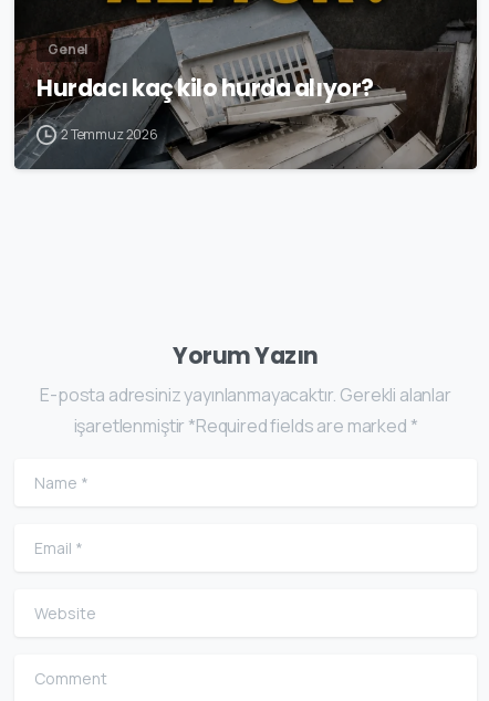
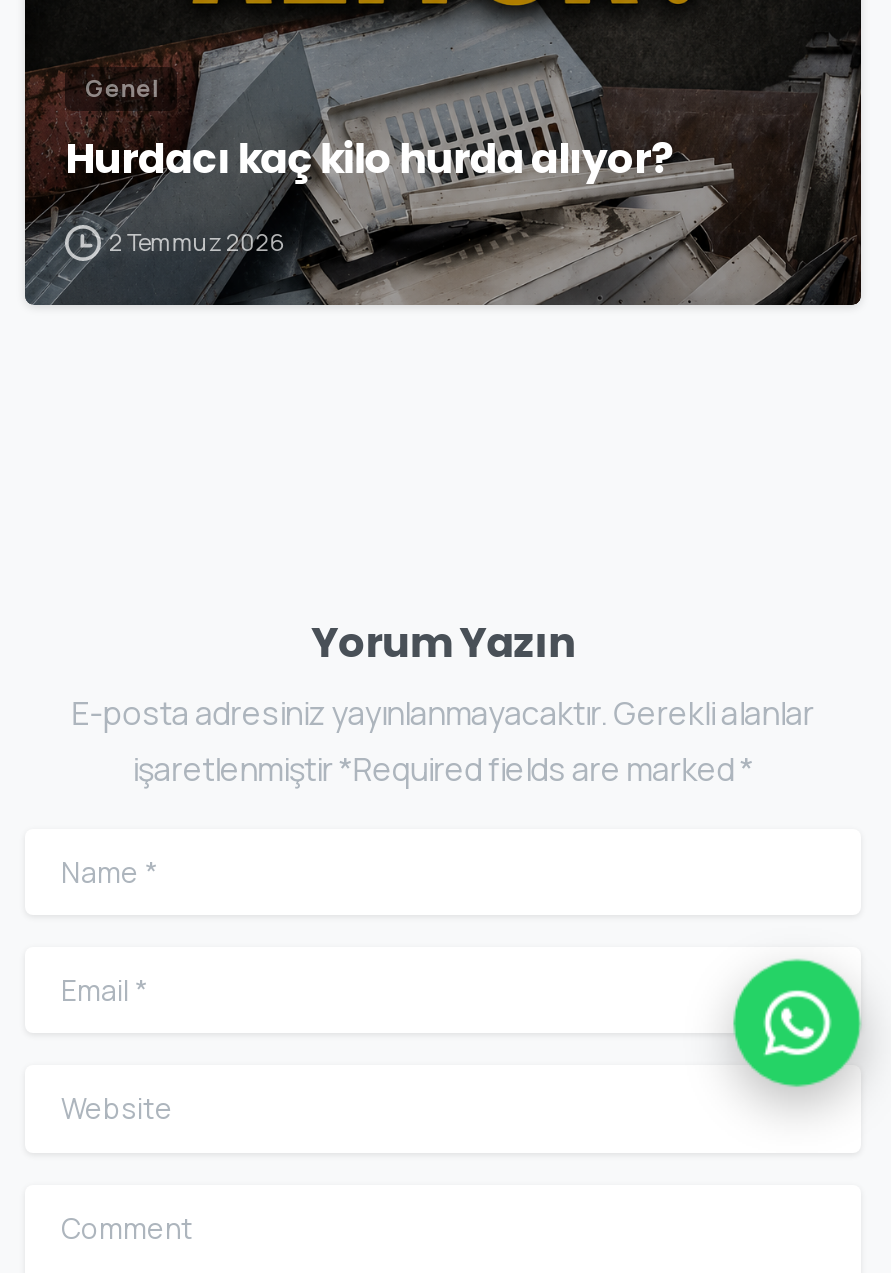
+ [image]
